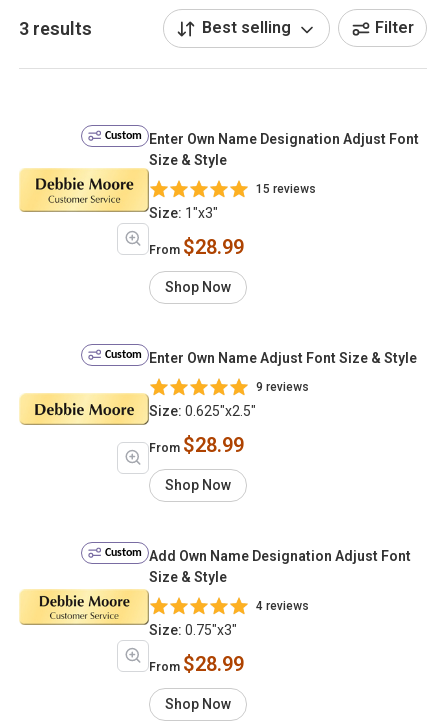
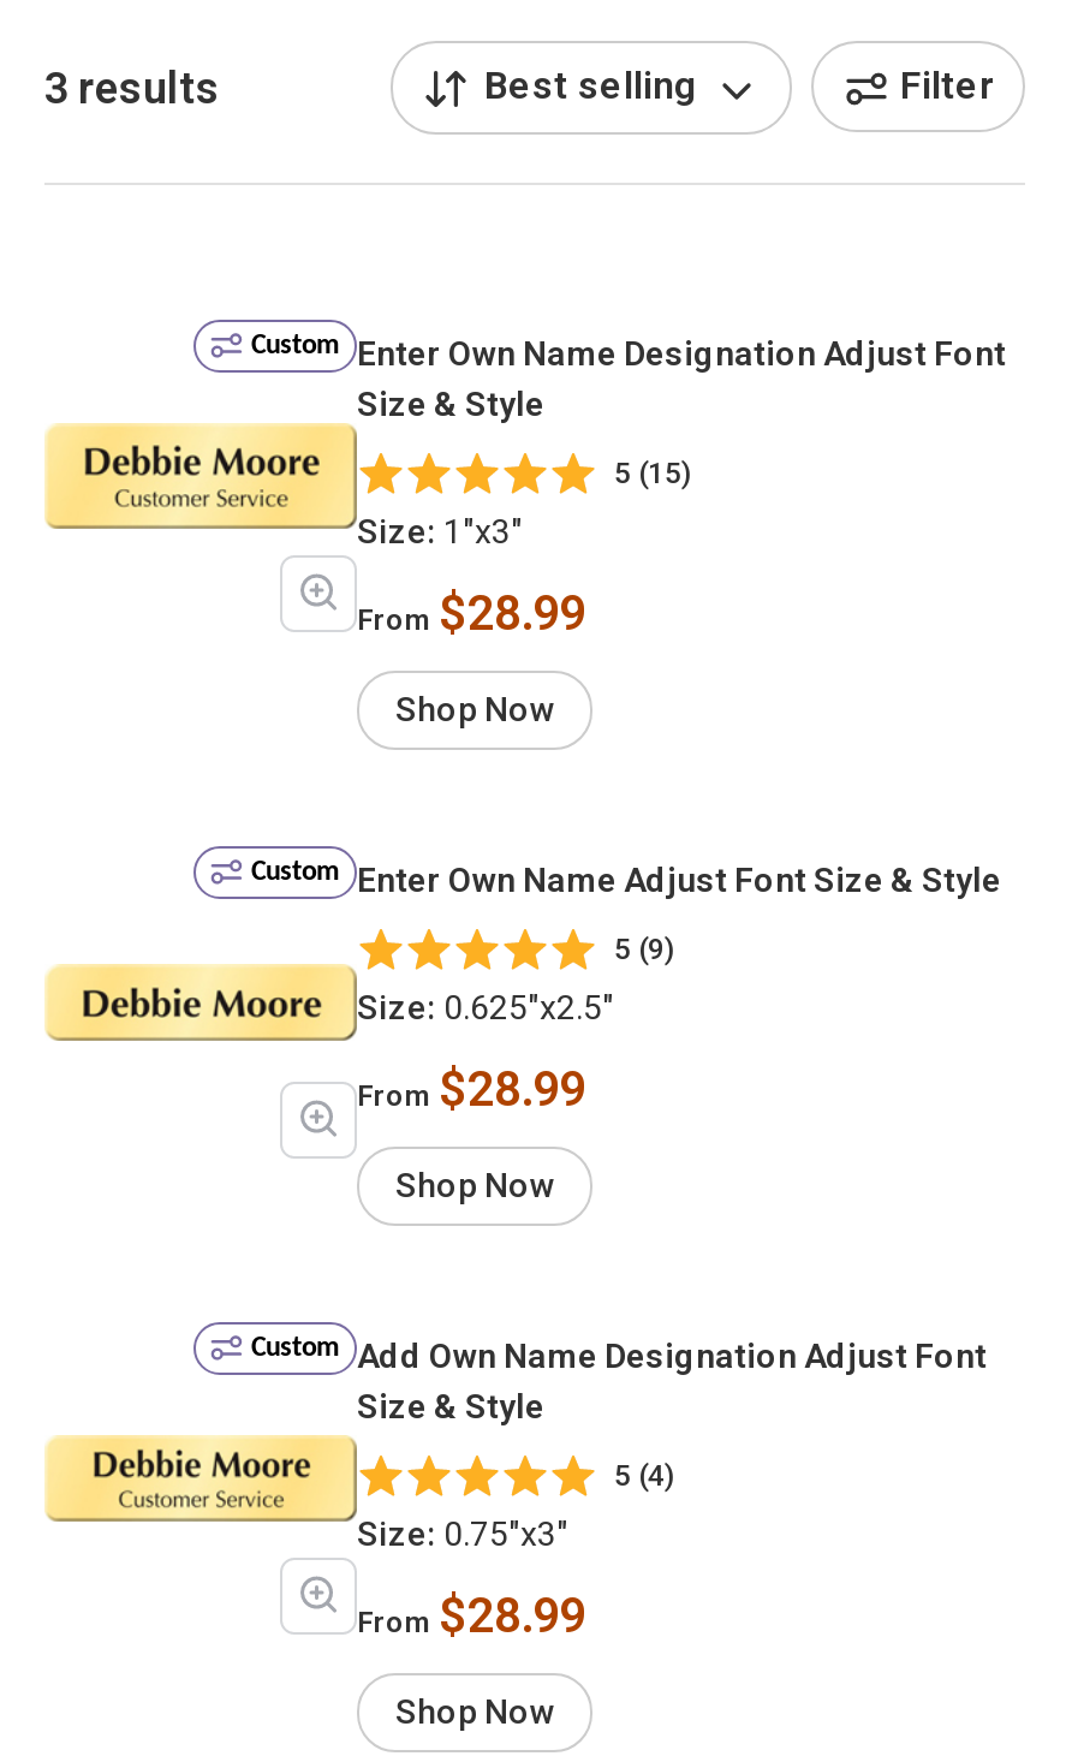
- 15 reviews
+ 5 (15)

- 9 reviews
+ 5 (9)

- 4 reviews
+ 5 (4)
